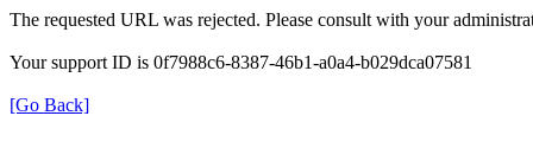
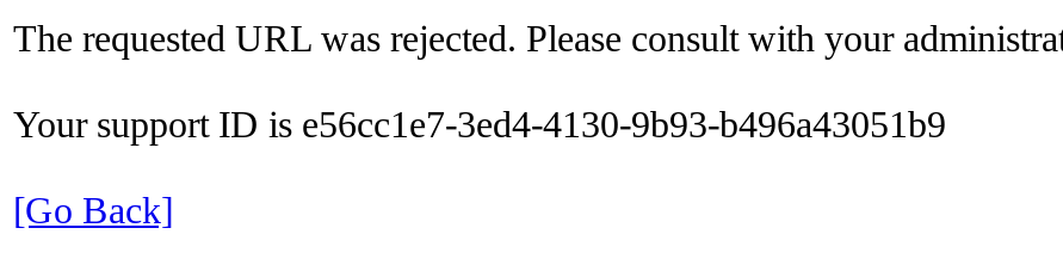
- Your support ID is 0f7988c6-8387-46b1-a0a4-b029dca07581
+ Your support ID is e56cc1e7-3ed4-4130-9b93-b496a43051b9
